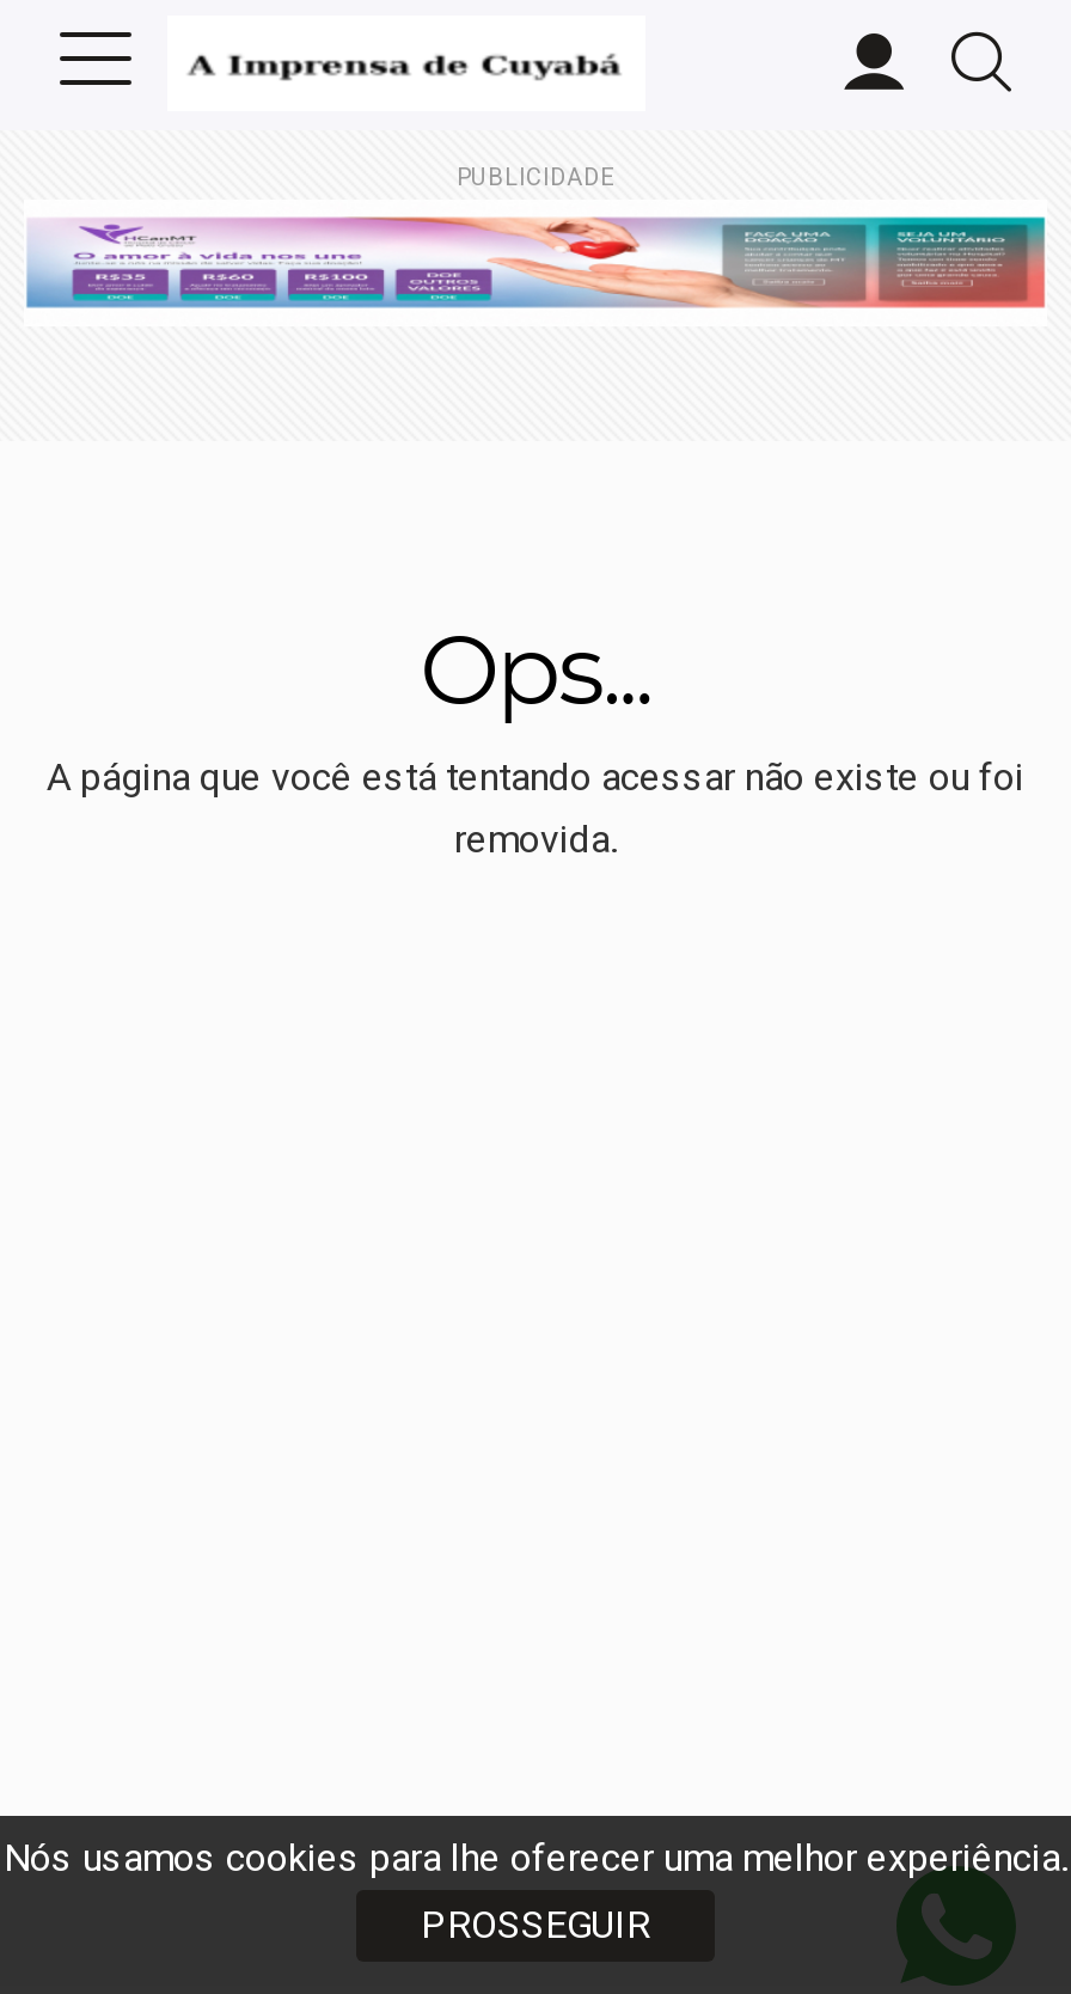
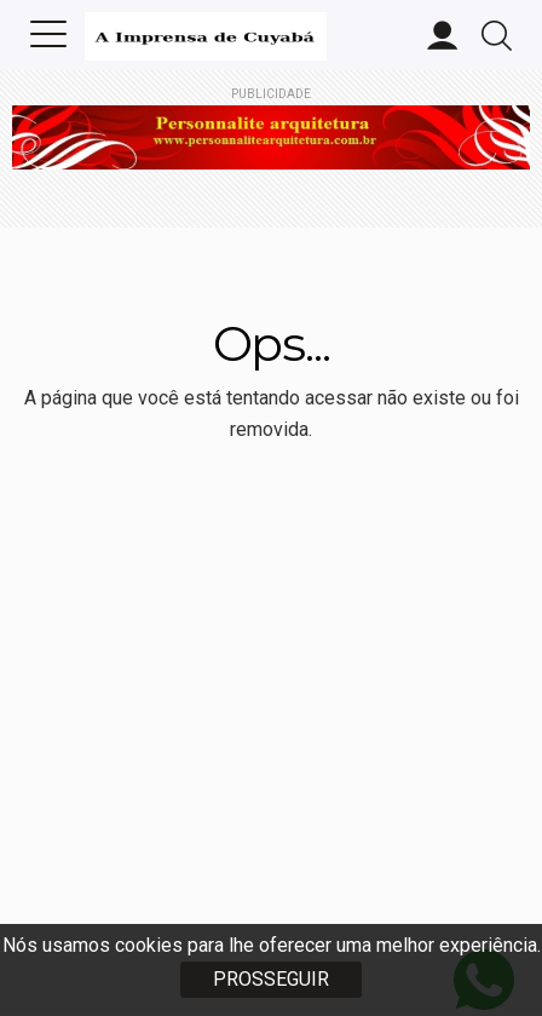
- [image]
+ [image]
